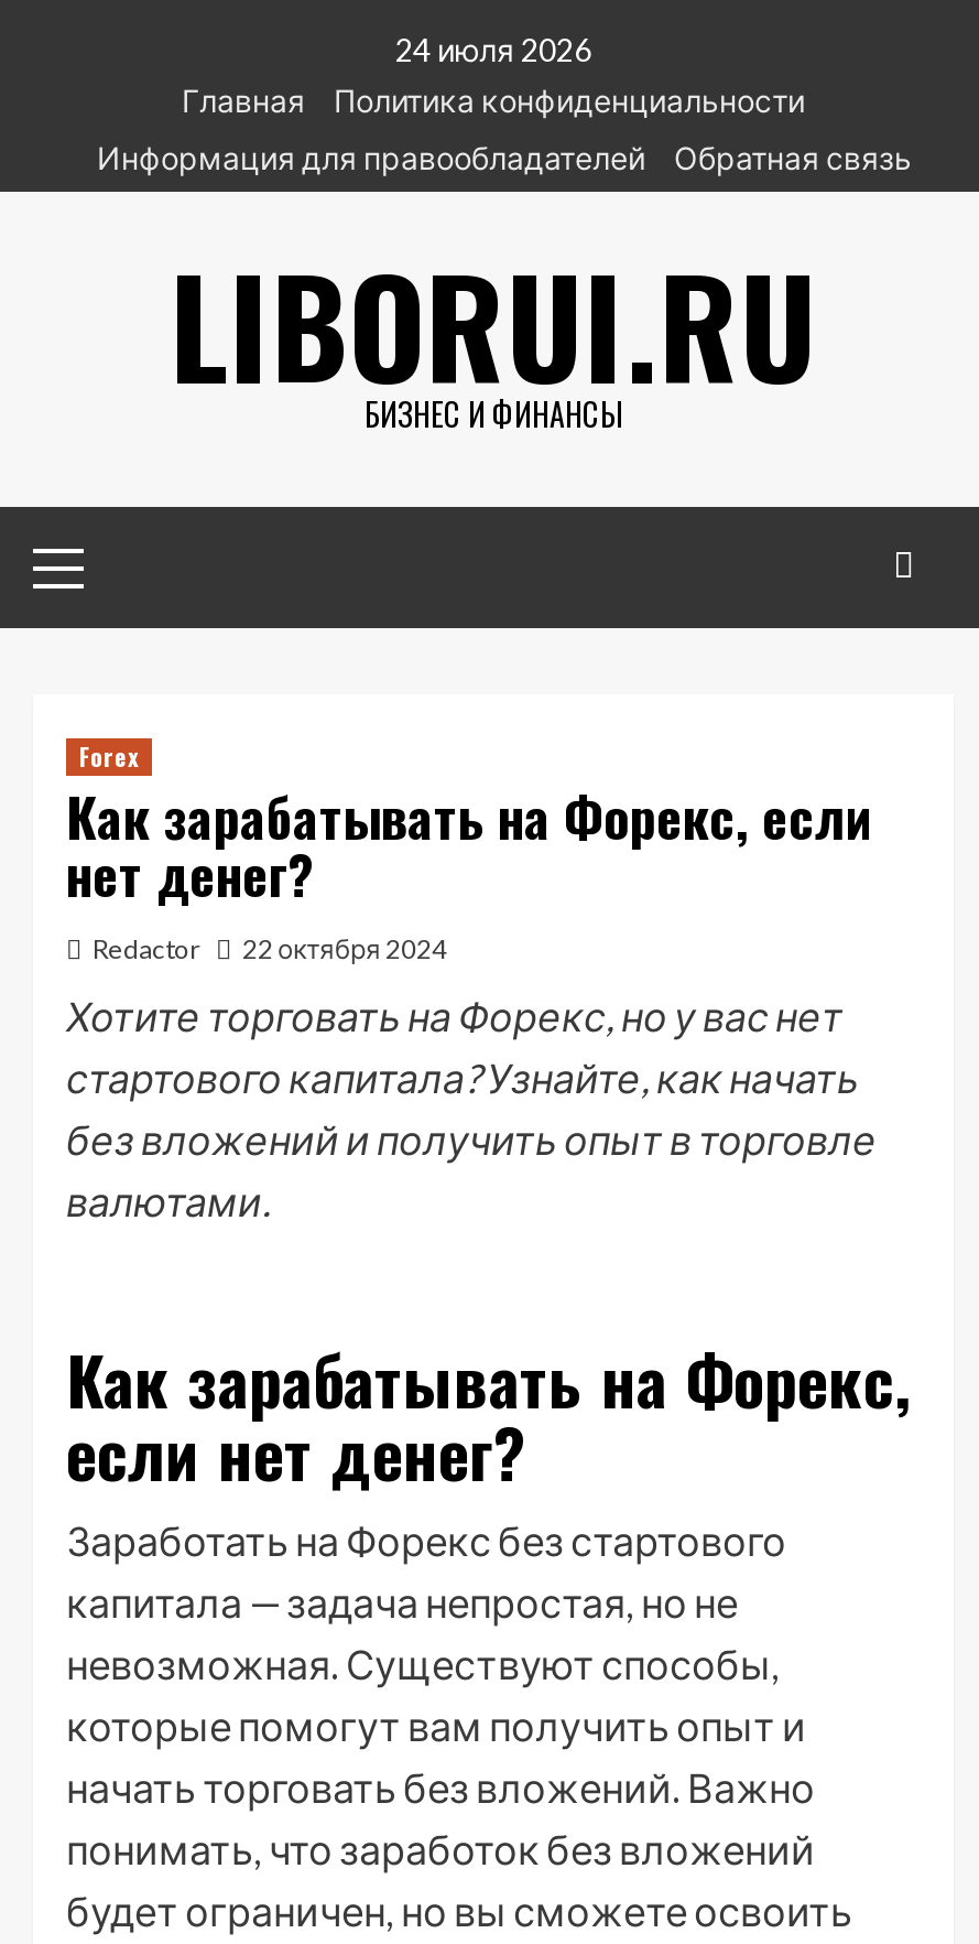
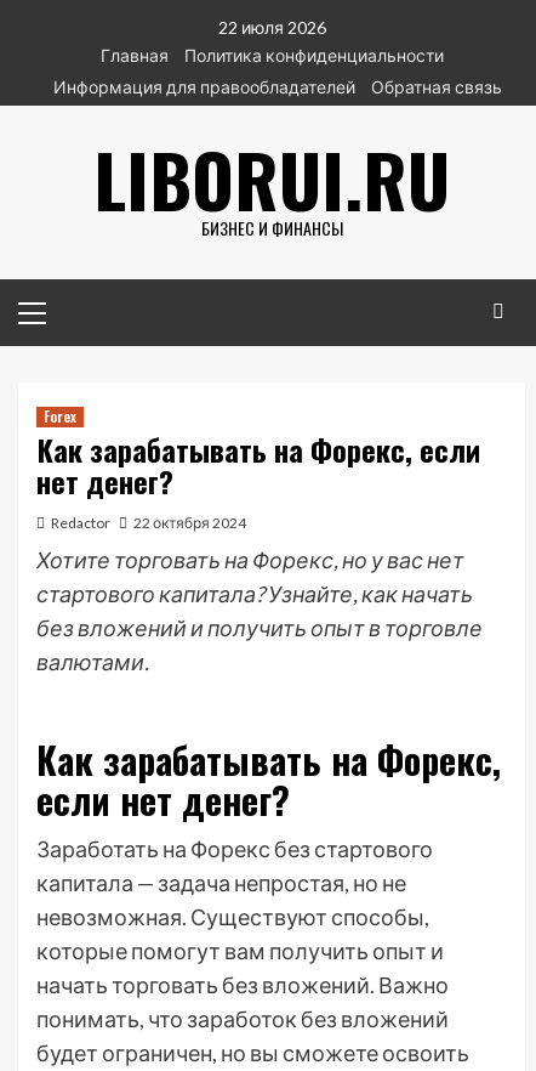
- 24 июля 2026
+ 22 июля 2026
